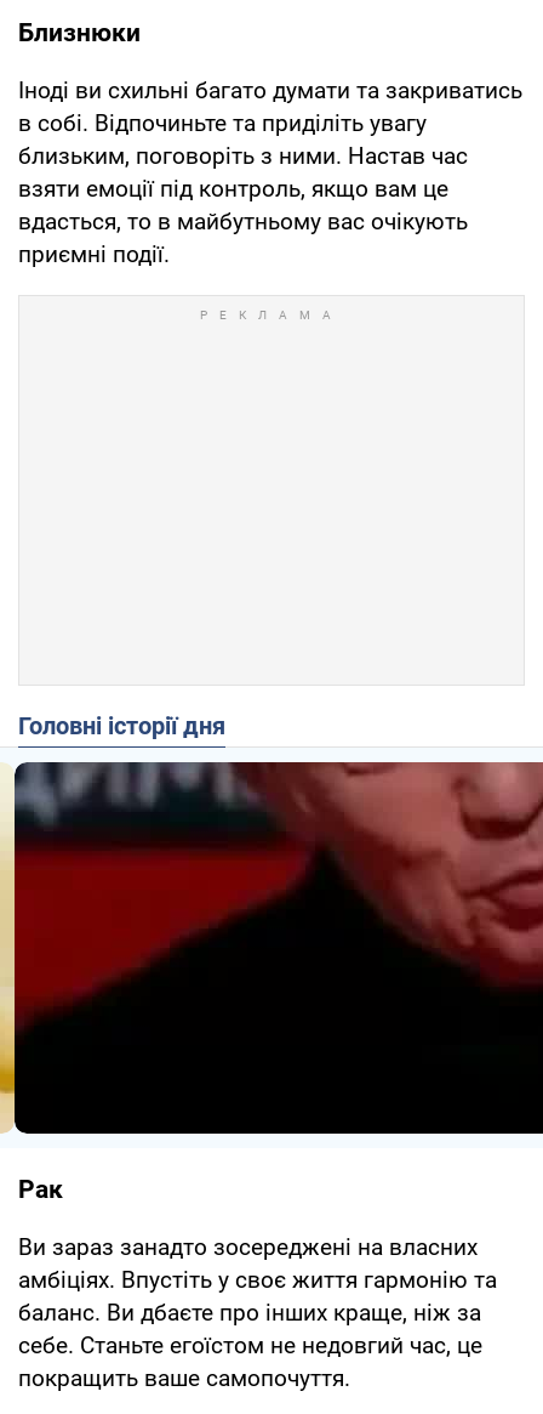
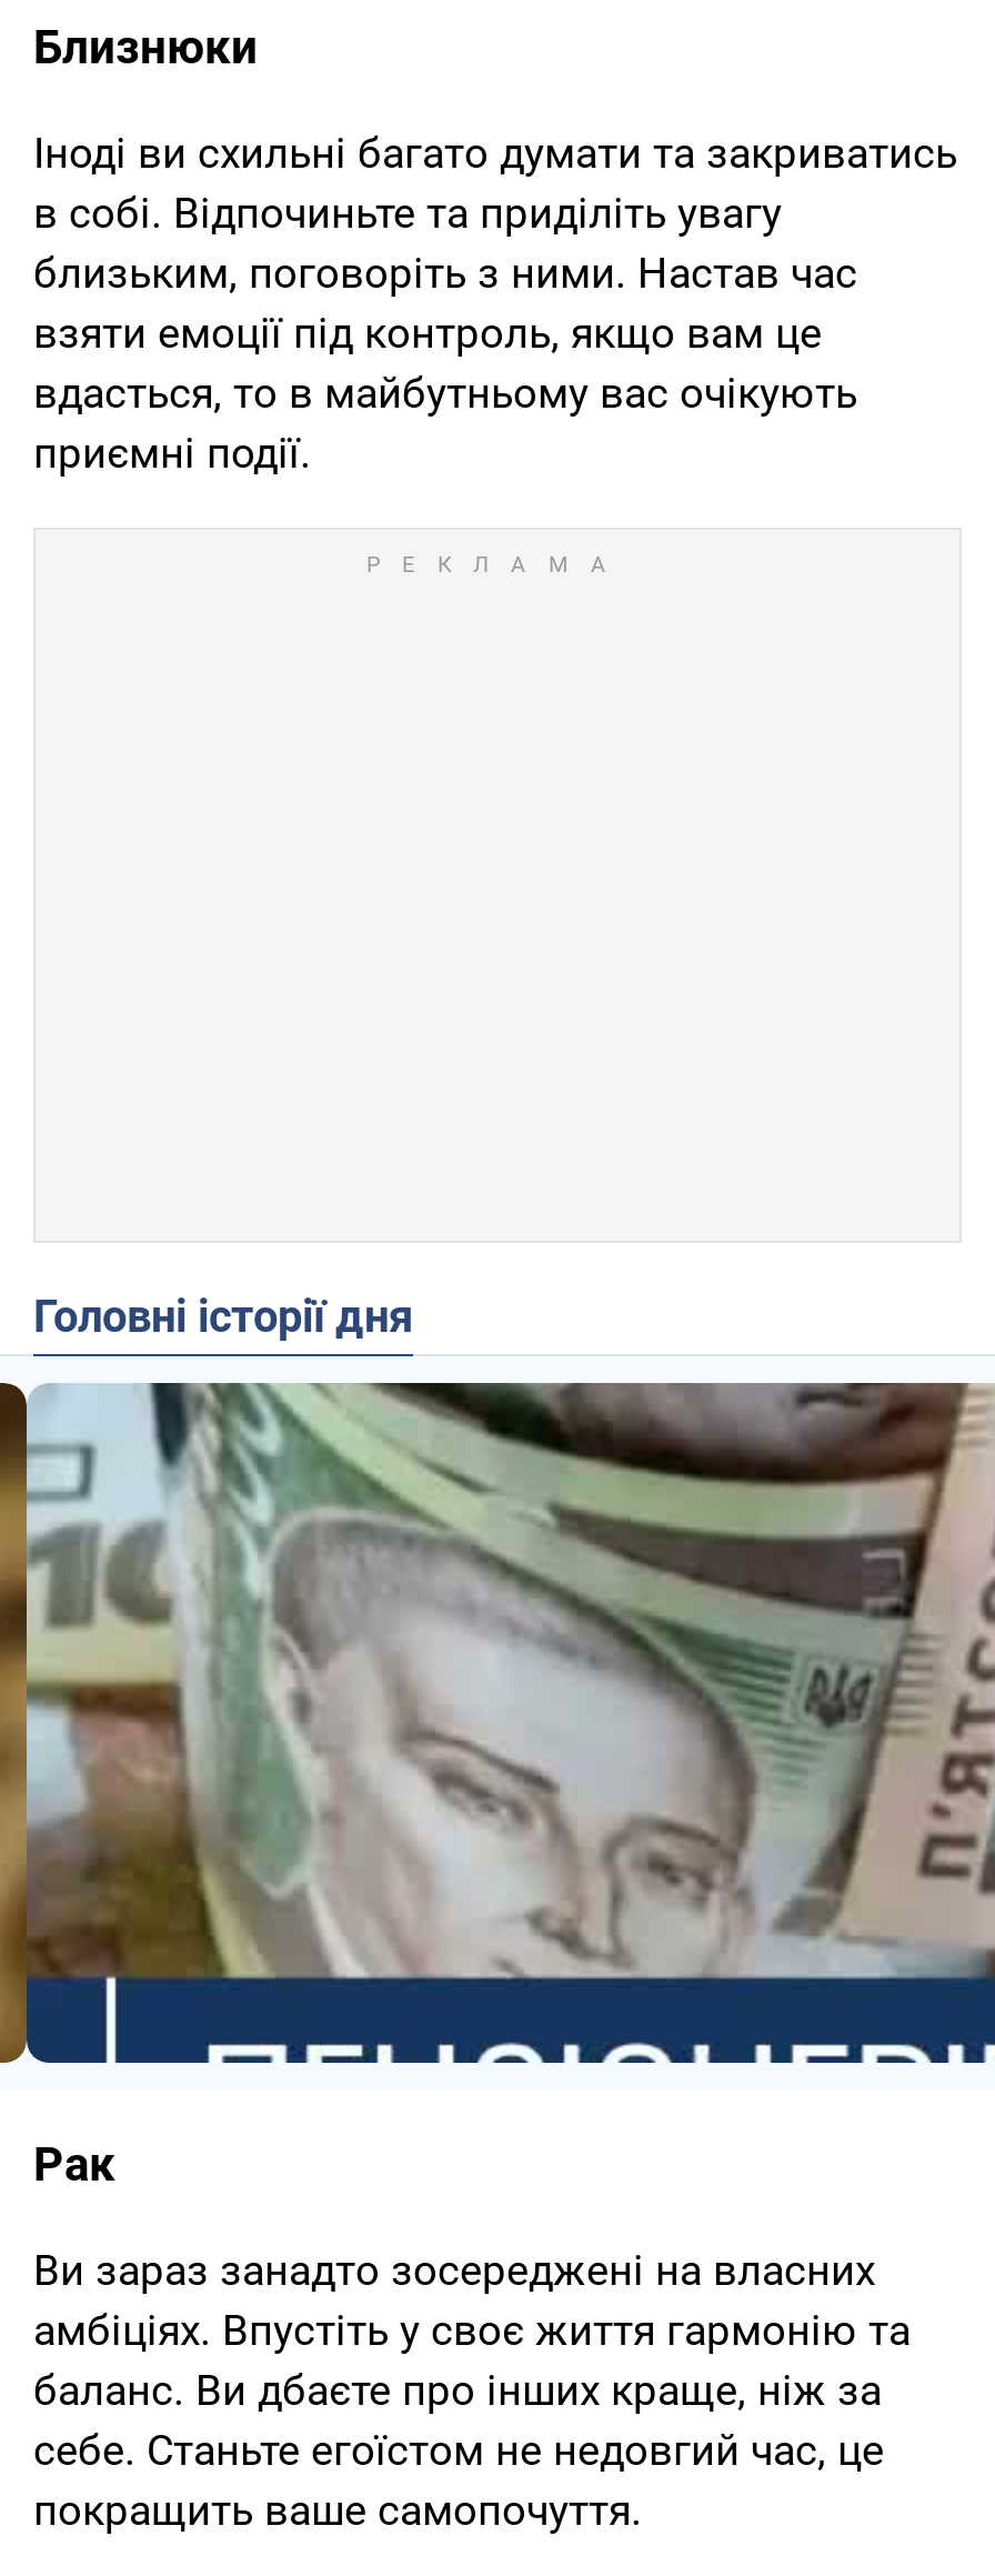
- [image]
+ [image]
